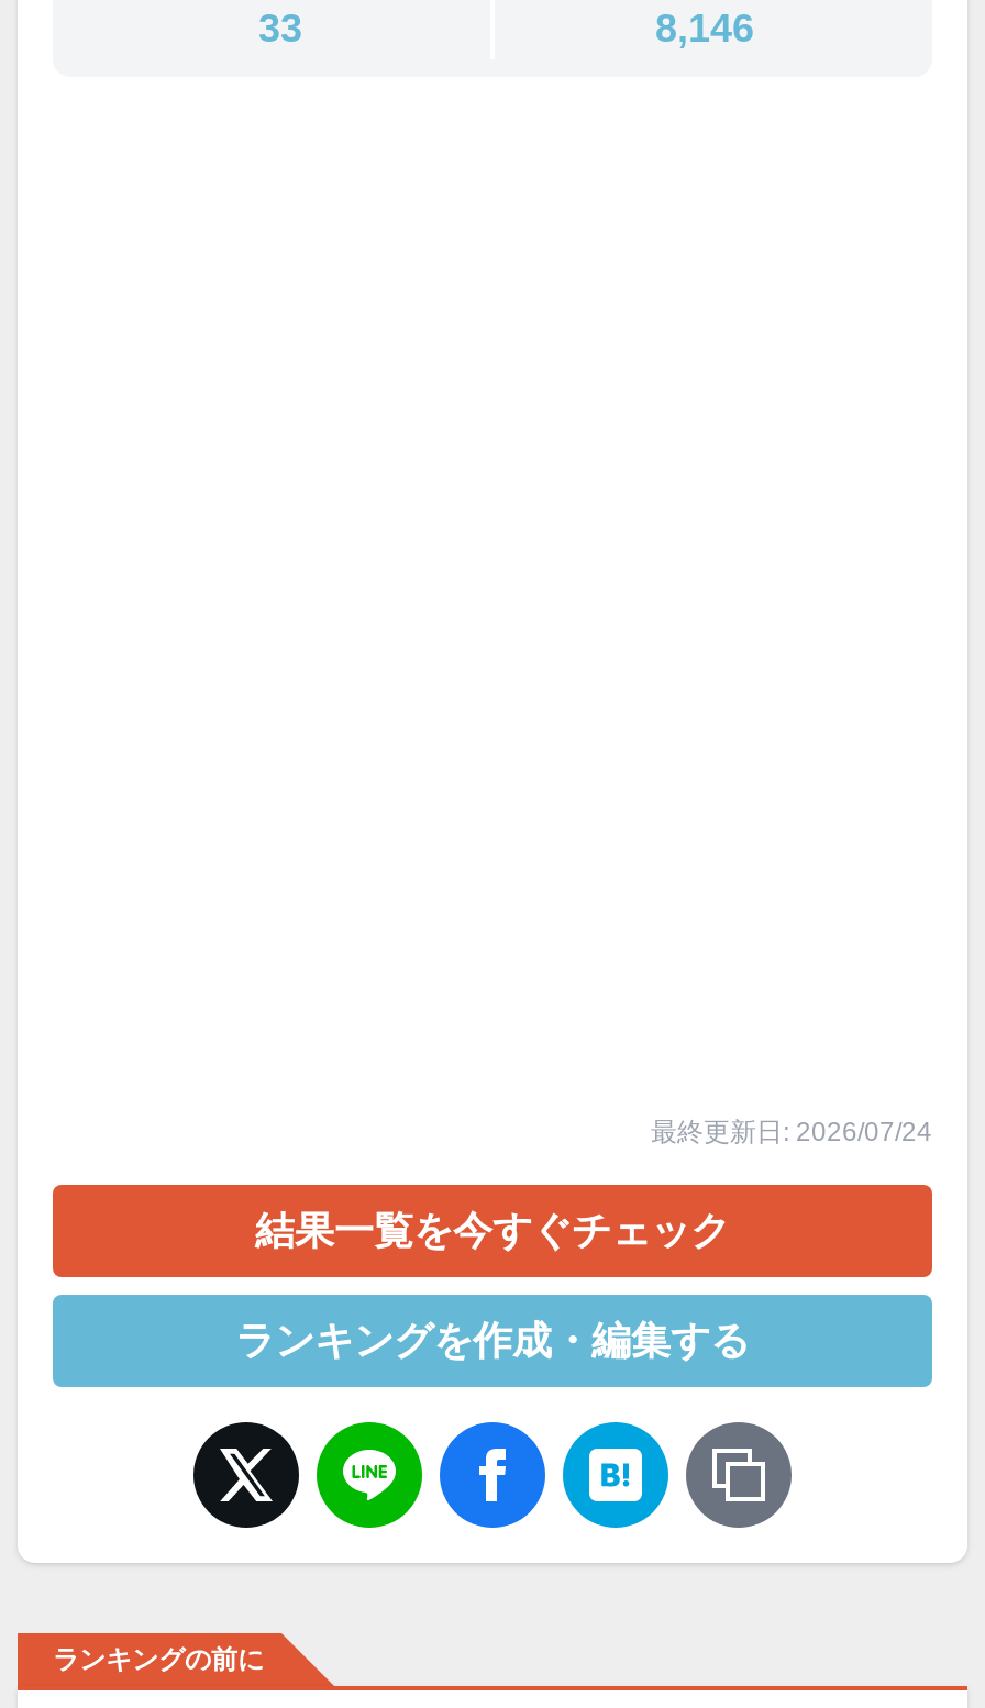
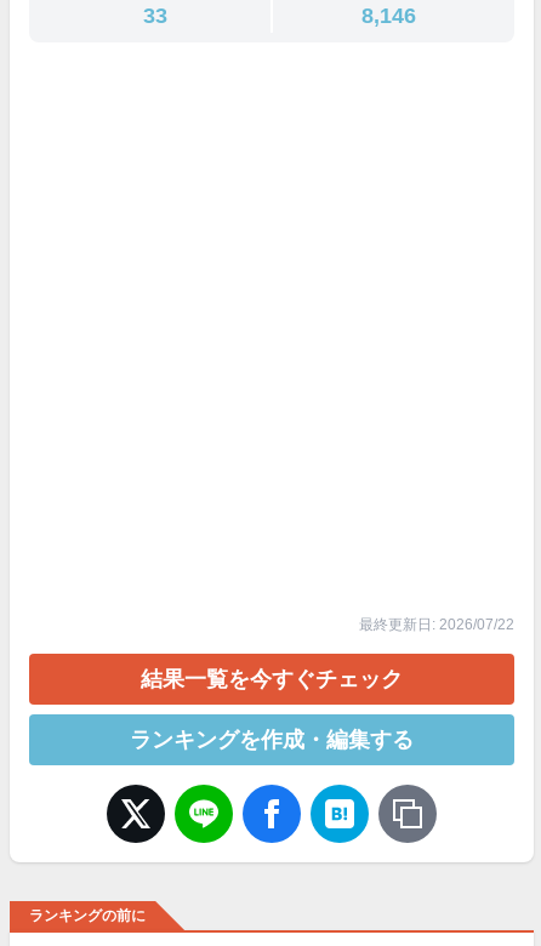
- 最終更新日: 2026/07/24
+ 最終更新日: 2026/07/22
